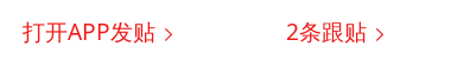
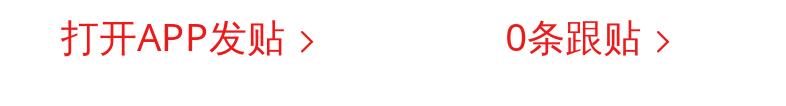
- 2条跟贴
+ 0条跟贴
